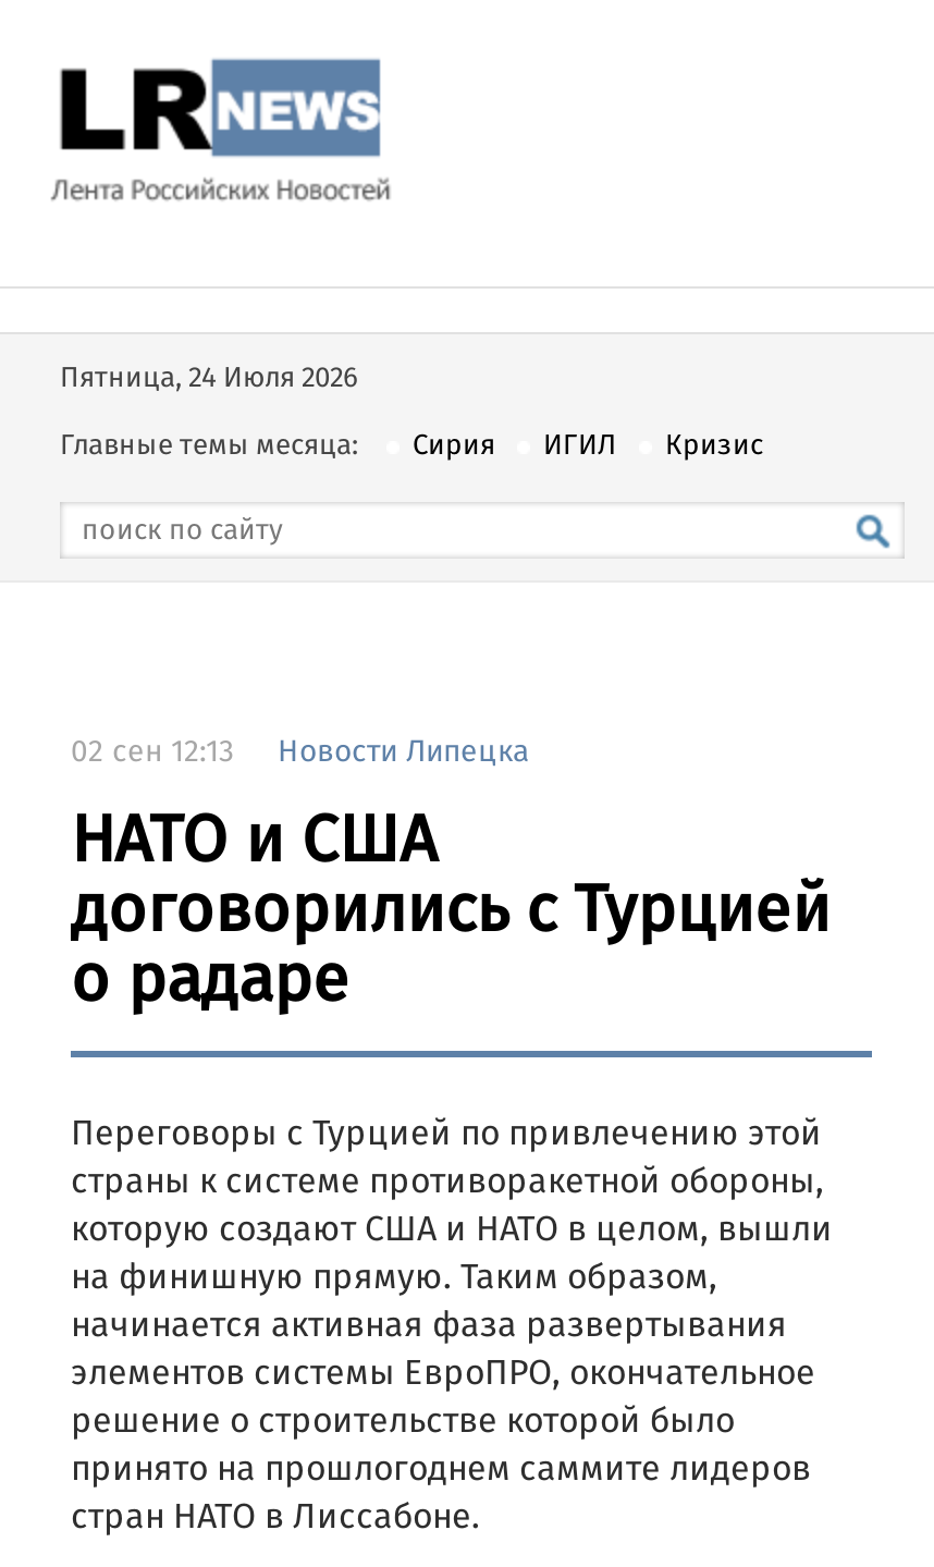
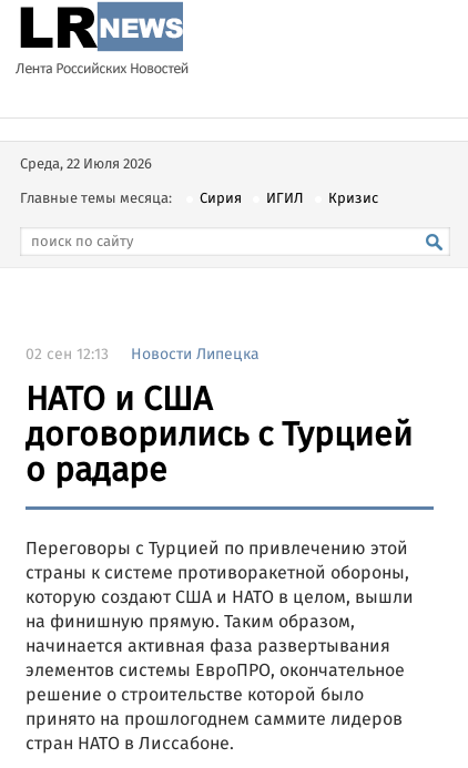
- Пятница, 24 Июля 2026
+ Среда, 22 Июля 2026
